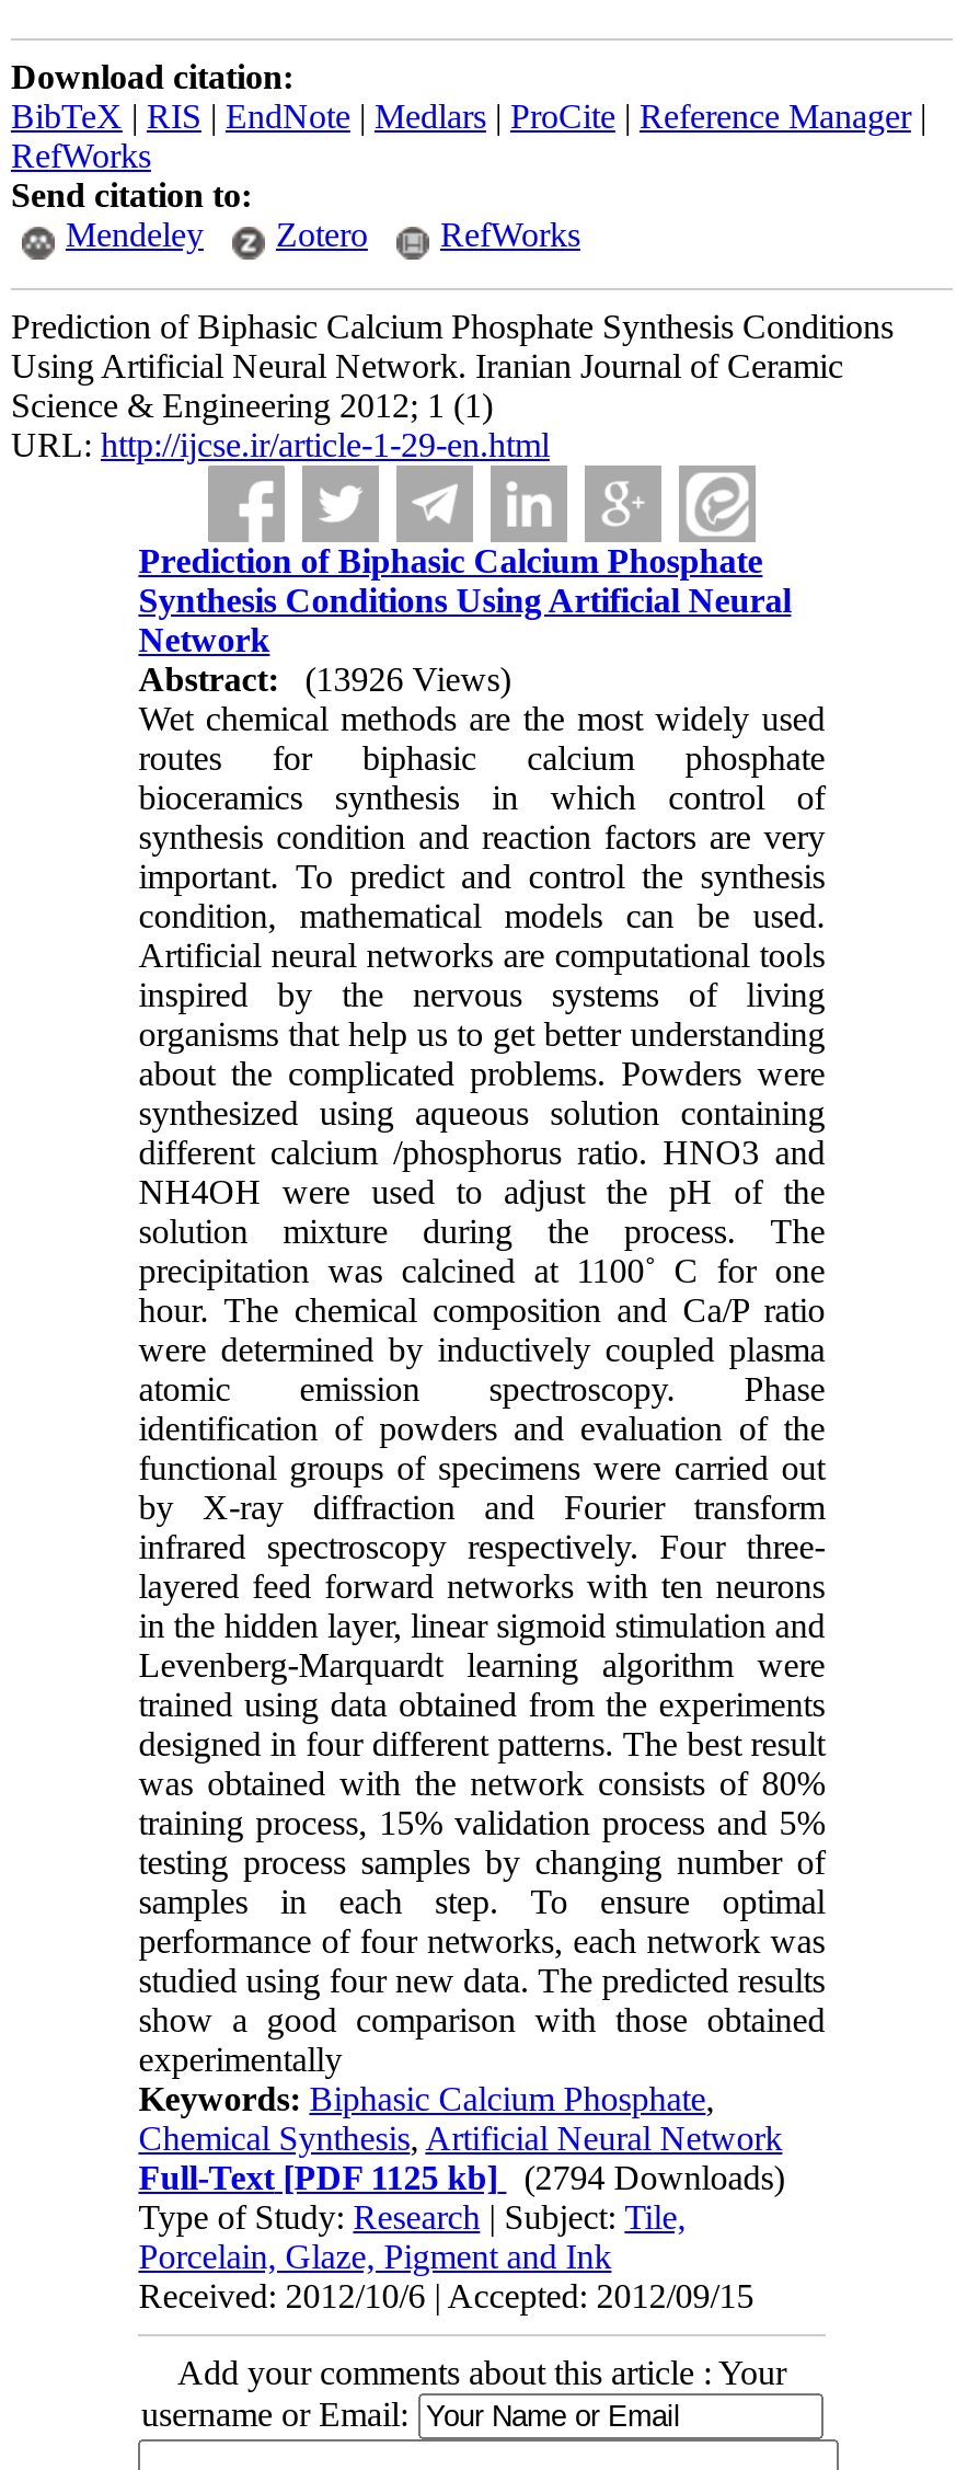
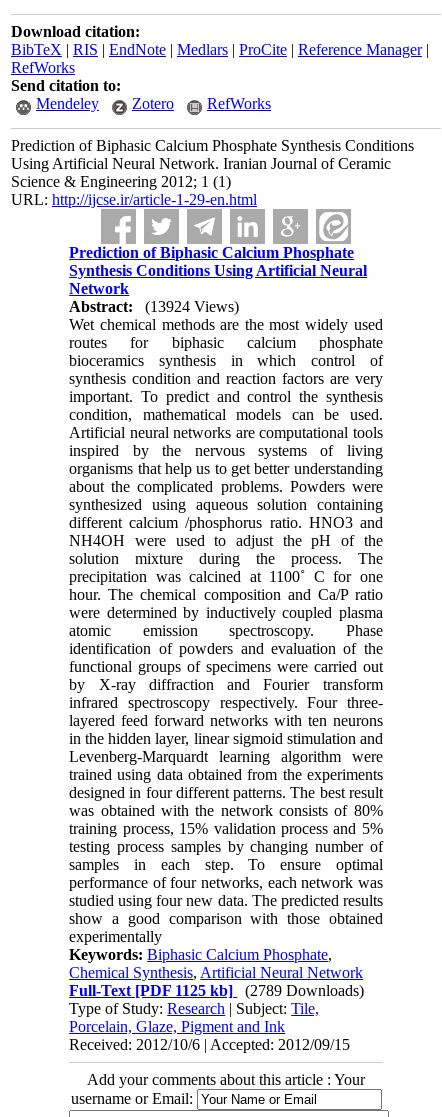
- Abstract: (13926 Views)
+ Abstract: (13924 Views)

- Full-Text [PDF 1125 kb] (2794 Downloads)
+ Full-Text [PDF 1125 kb] (2789 Downloads)
